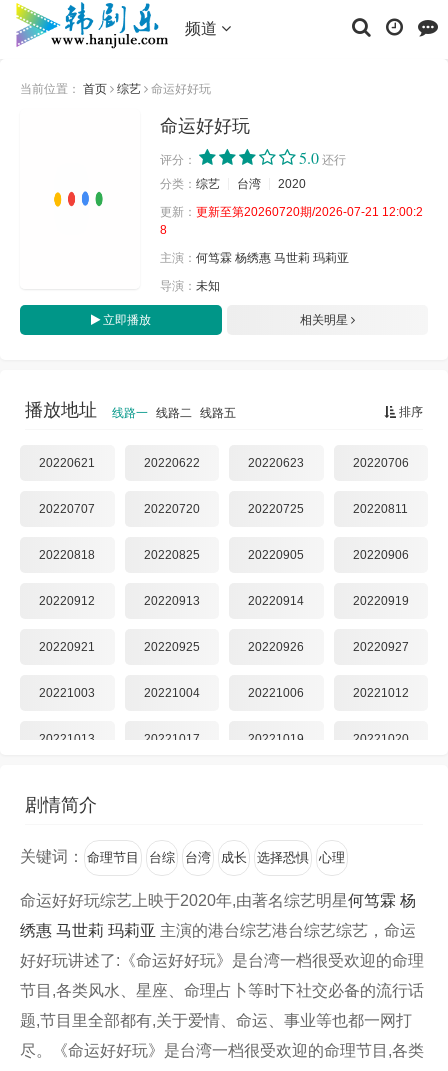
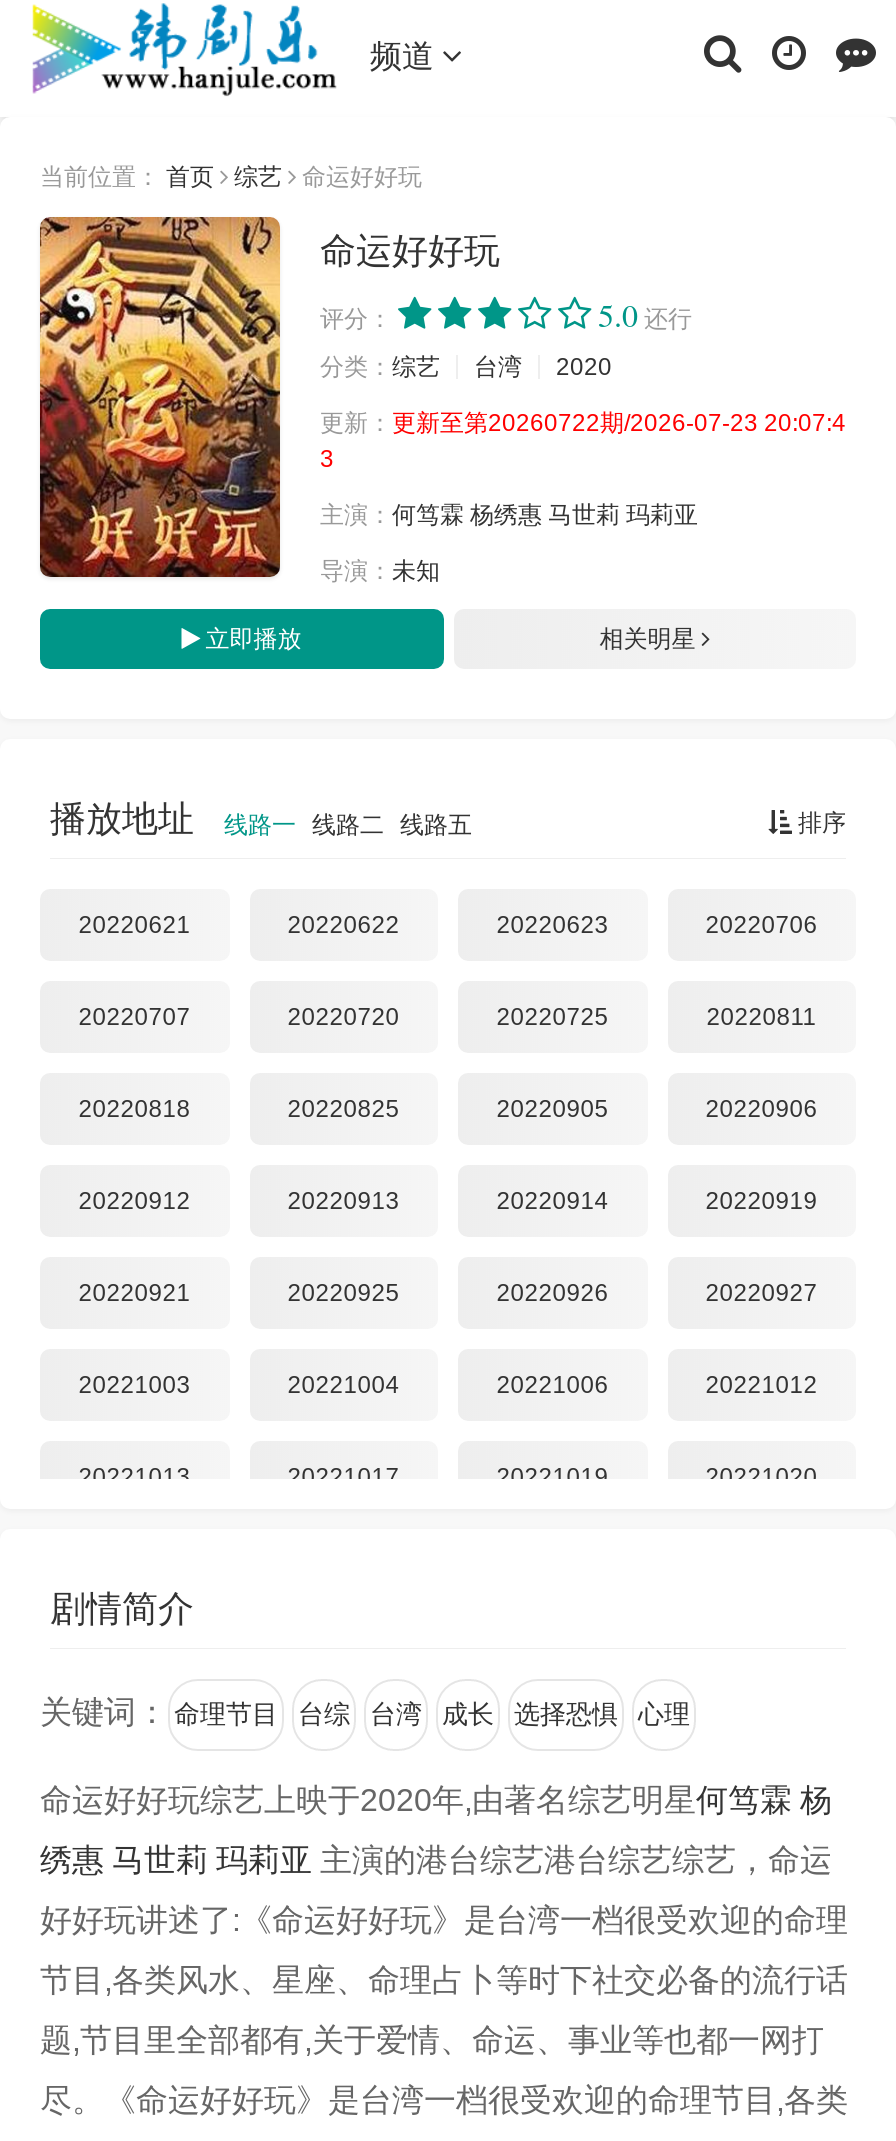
+ [image]

- 更新：更新至第20260720期/2026-07-21 12:00:2
+ 更新：更新至第20260722期/2026-07-23 20:07:4

- 8
+ 3
